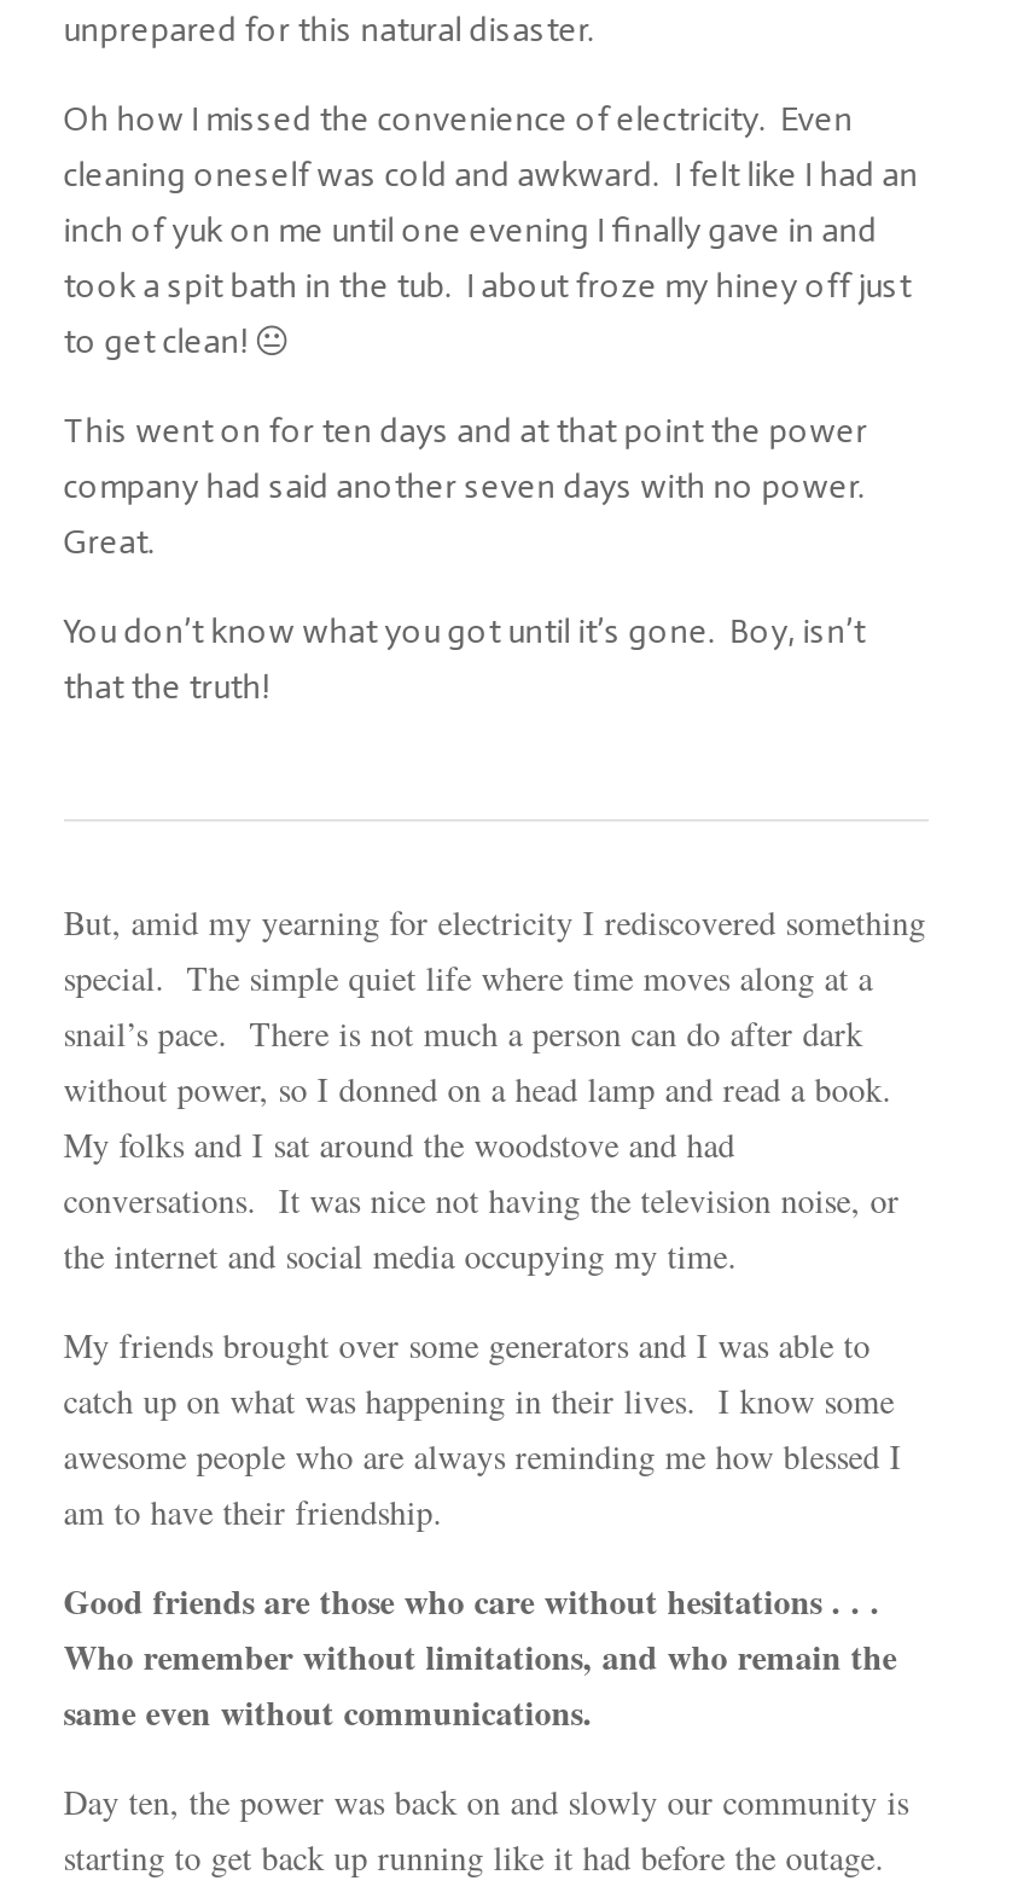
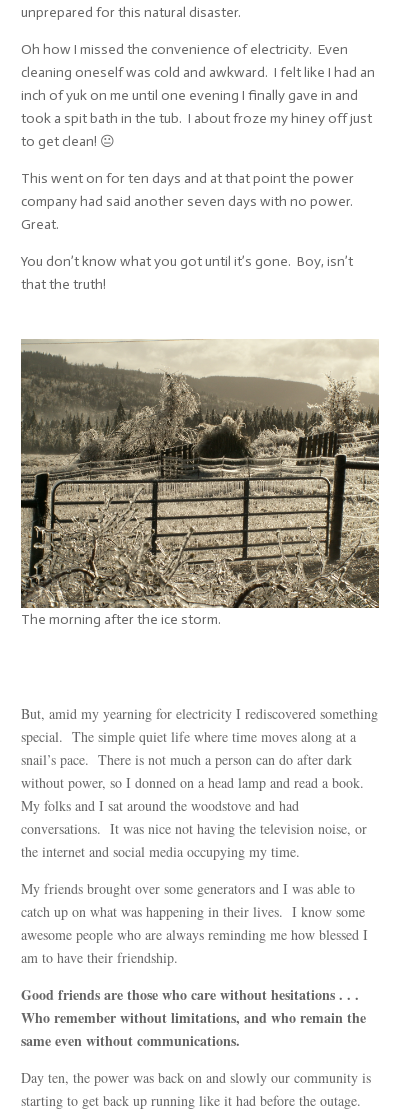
+ [image]
+ The morning after the ice storm.
